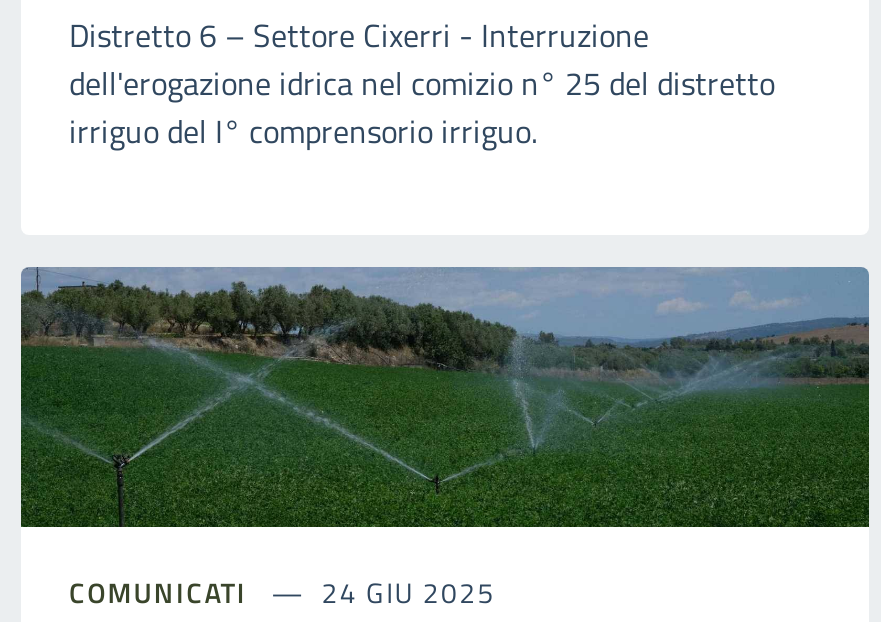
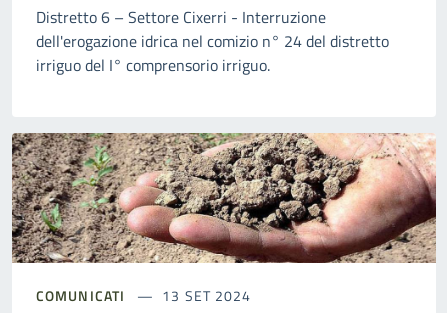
- dell'erogazione idrica nel comizio n° 25 del distretto
+ dell'erogazione idrica nel comizio n° 24 del distretto

- [image]
- COMUNICATI 24 GIU 2025
+ [image]
+ COMUNICATI 13 SET 2024
